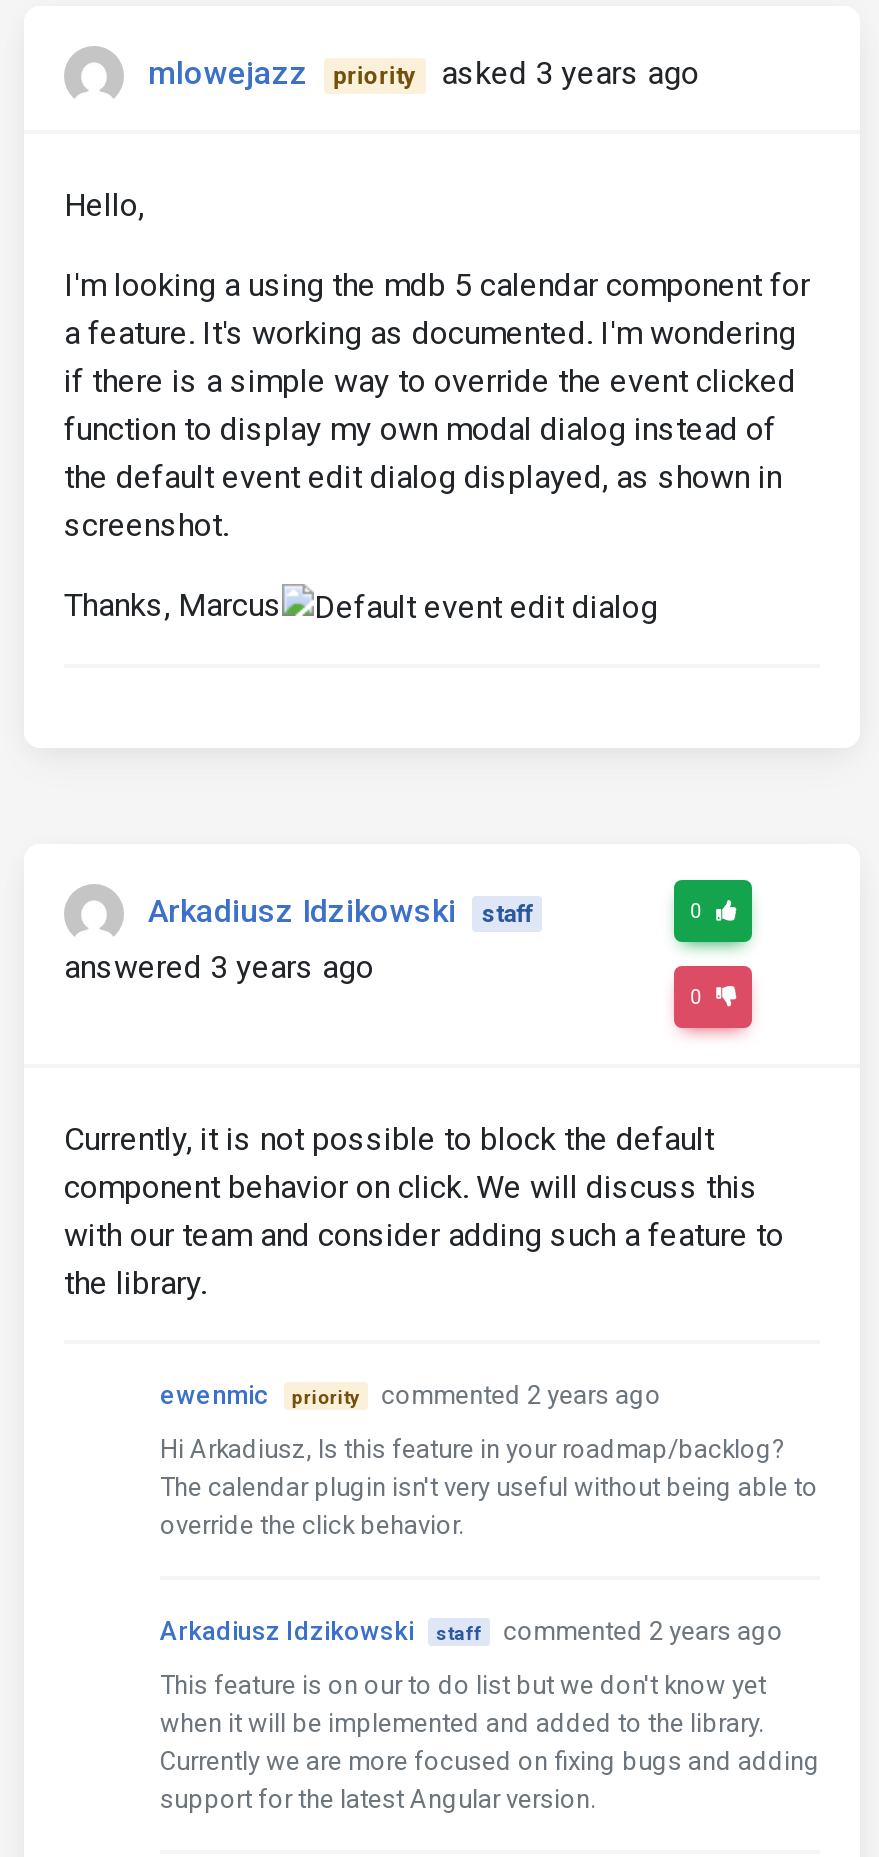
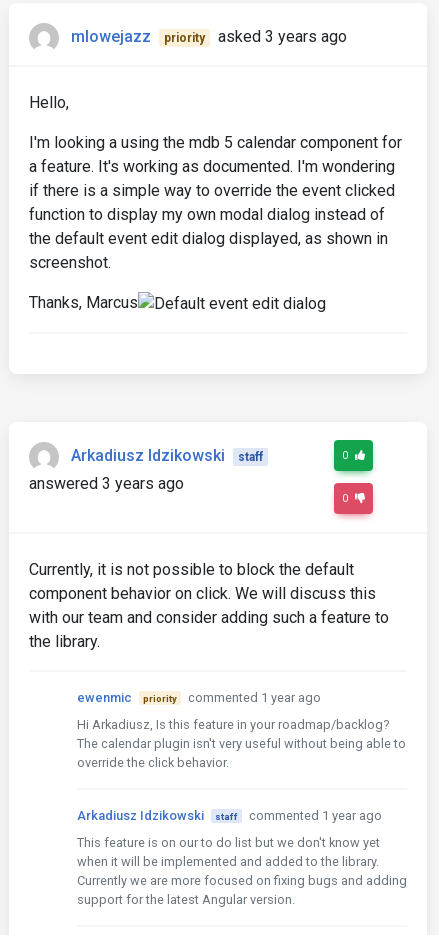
- commented 2 years ago
+ commented 1 year ago

- commented 2 years ago
+ commented 1 year ago
